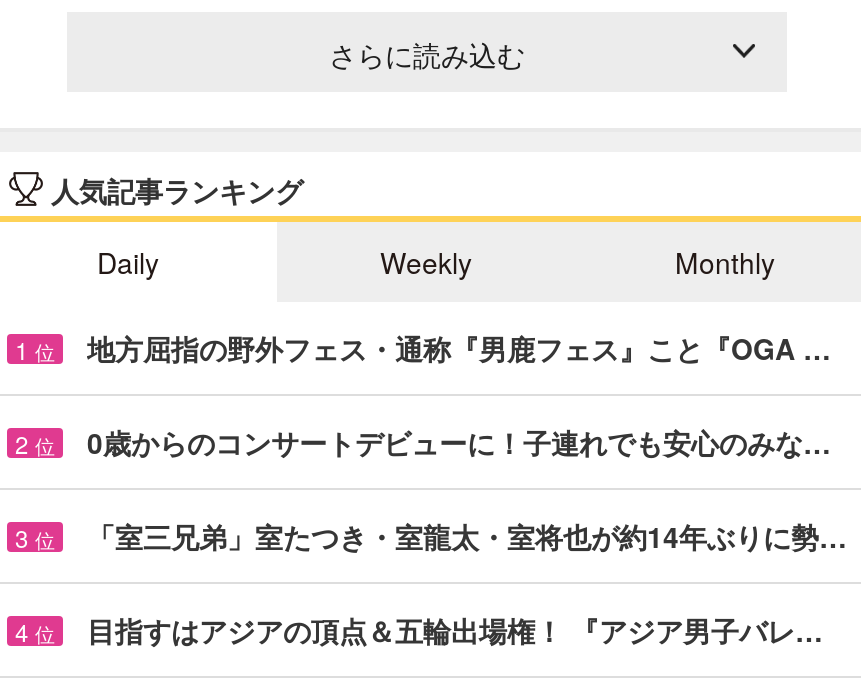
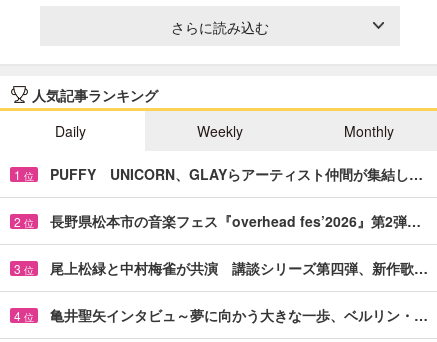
- 地方屈指の野外フェス・通称『男鹿フェス』こと『OGA …
+ PUFFY UNICORN、GLAYらアーティスト仲間が集結し…

- 0歳からのコンサートデビューに！子連れでも安心のみな…
+ 長野県松本市の音楽フェス『overhead fes’2026』第2弾…

- 「室三兄弟」室たつき・室龍太・室将也が約14年ぶりに勢…
+ 尾上松緑と中村梅雀が共演 講談シリーズ第四弾、新作歌…

- 目指すはアジアの頂点＆五輪出場権！ 『アジア男子バレ…
+ 亀井聖矢インタビュ～夢に向かう大きな一歩、ベルリン・…
